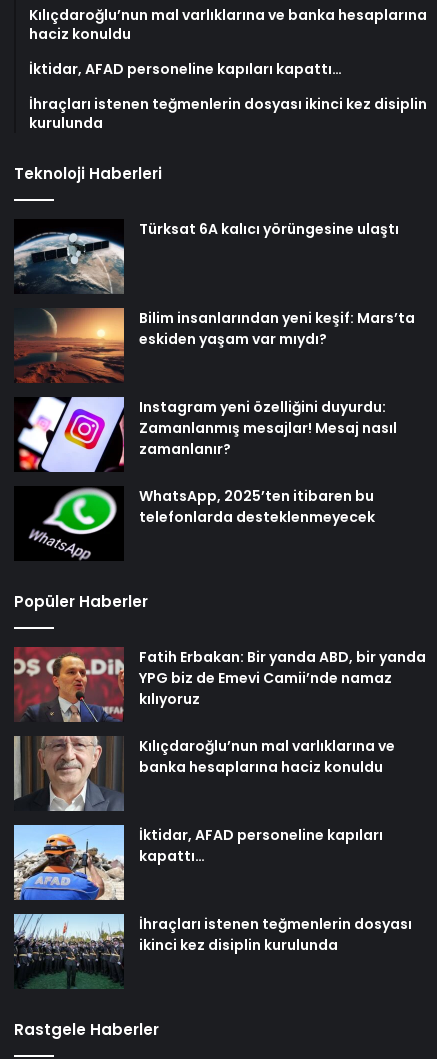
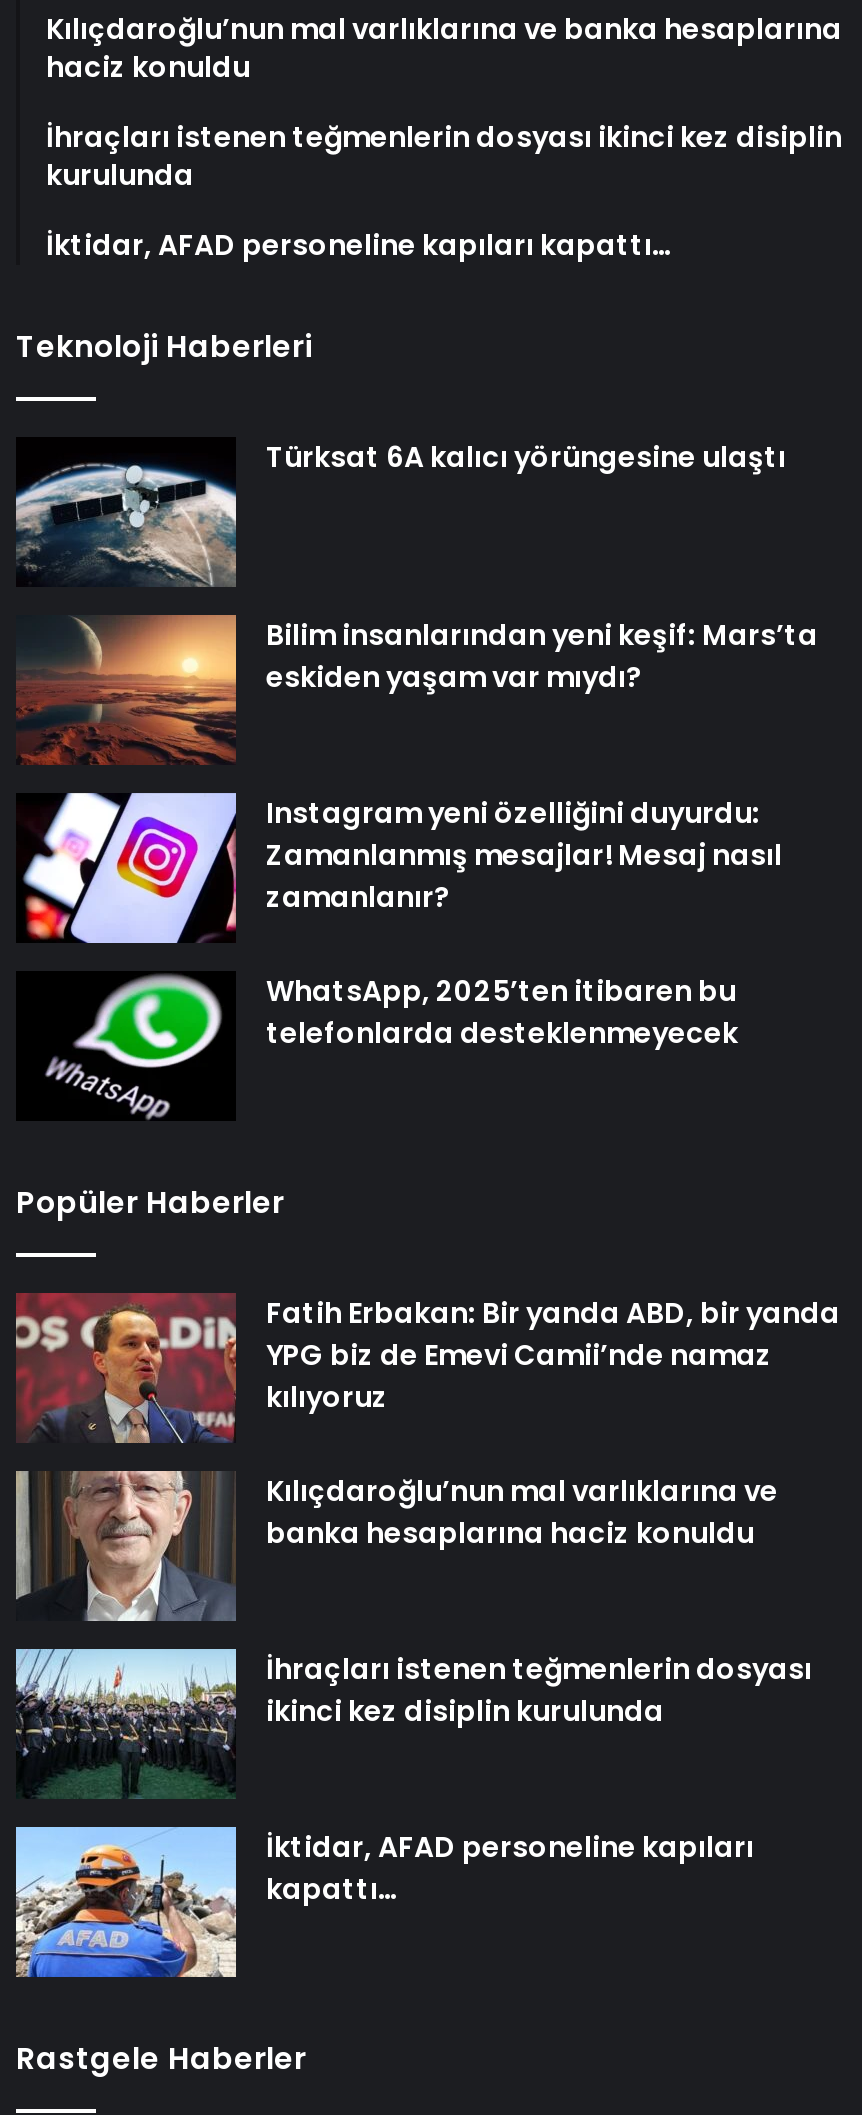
moved down: İktidar, AFAD personeline kapıları kapattı…

moved up: İhraçları istenen teğmenlerin dosyası ikinci kez disiplin | kurulunda

moved down: [image] | İktidar, AFAD personeline kapıları | kapattı…

moved up: [image] | İhraçları istenen teğmenlerin dosyası | ikinci kez disiplin kurulunda
